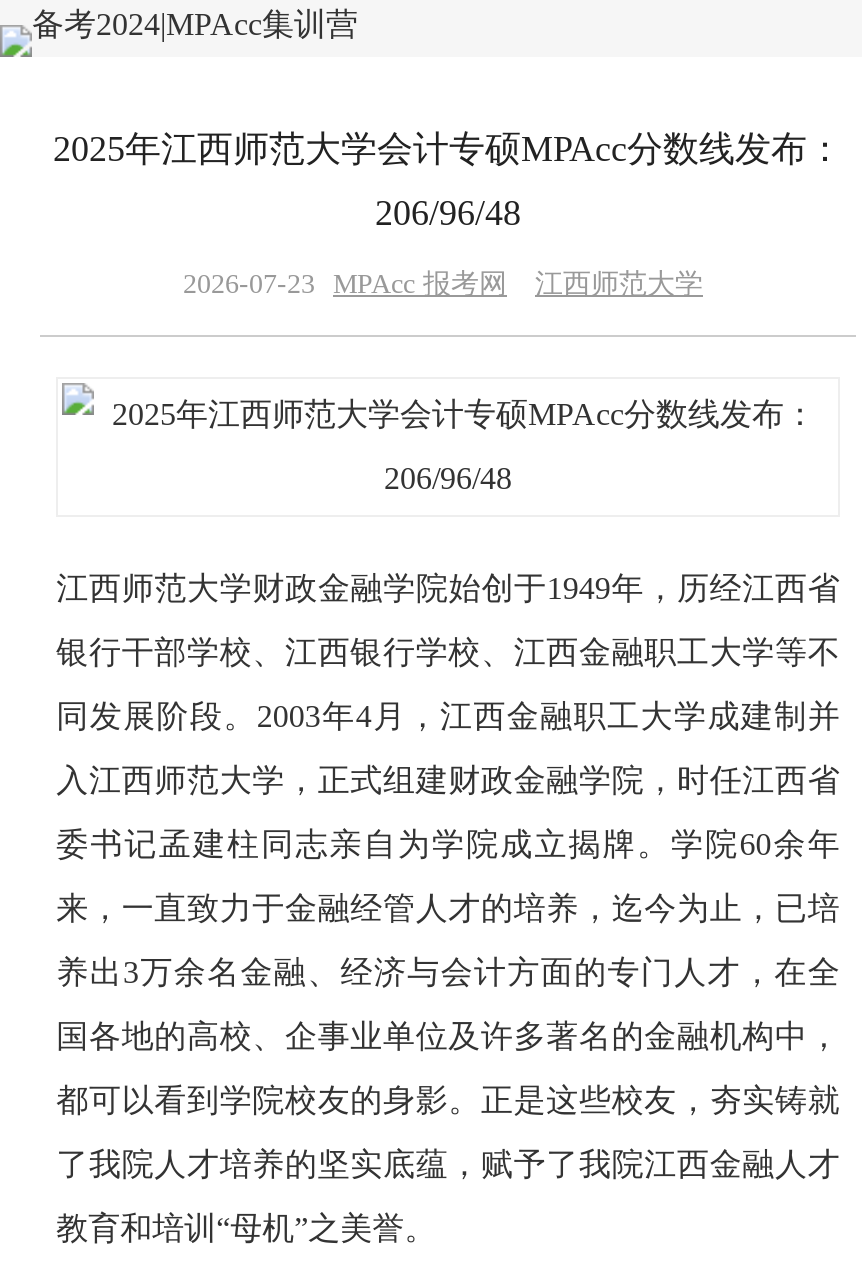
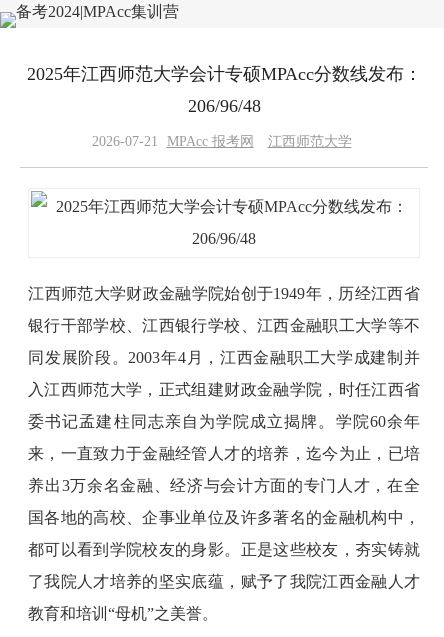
- 2026-07-23 MPAcc 报考网 江西师范大学
+ 2026-07-21 MPAcc 报考网 江西师范大学
